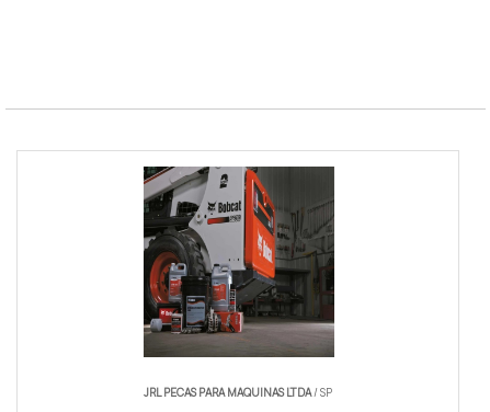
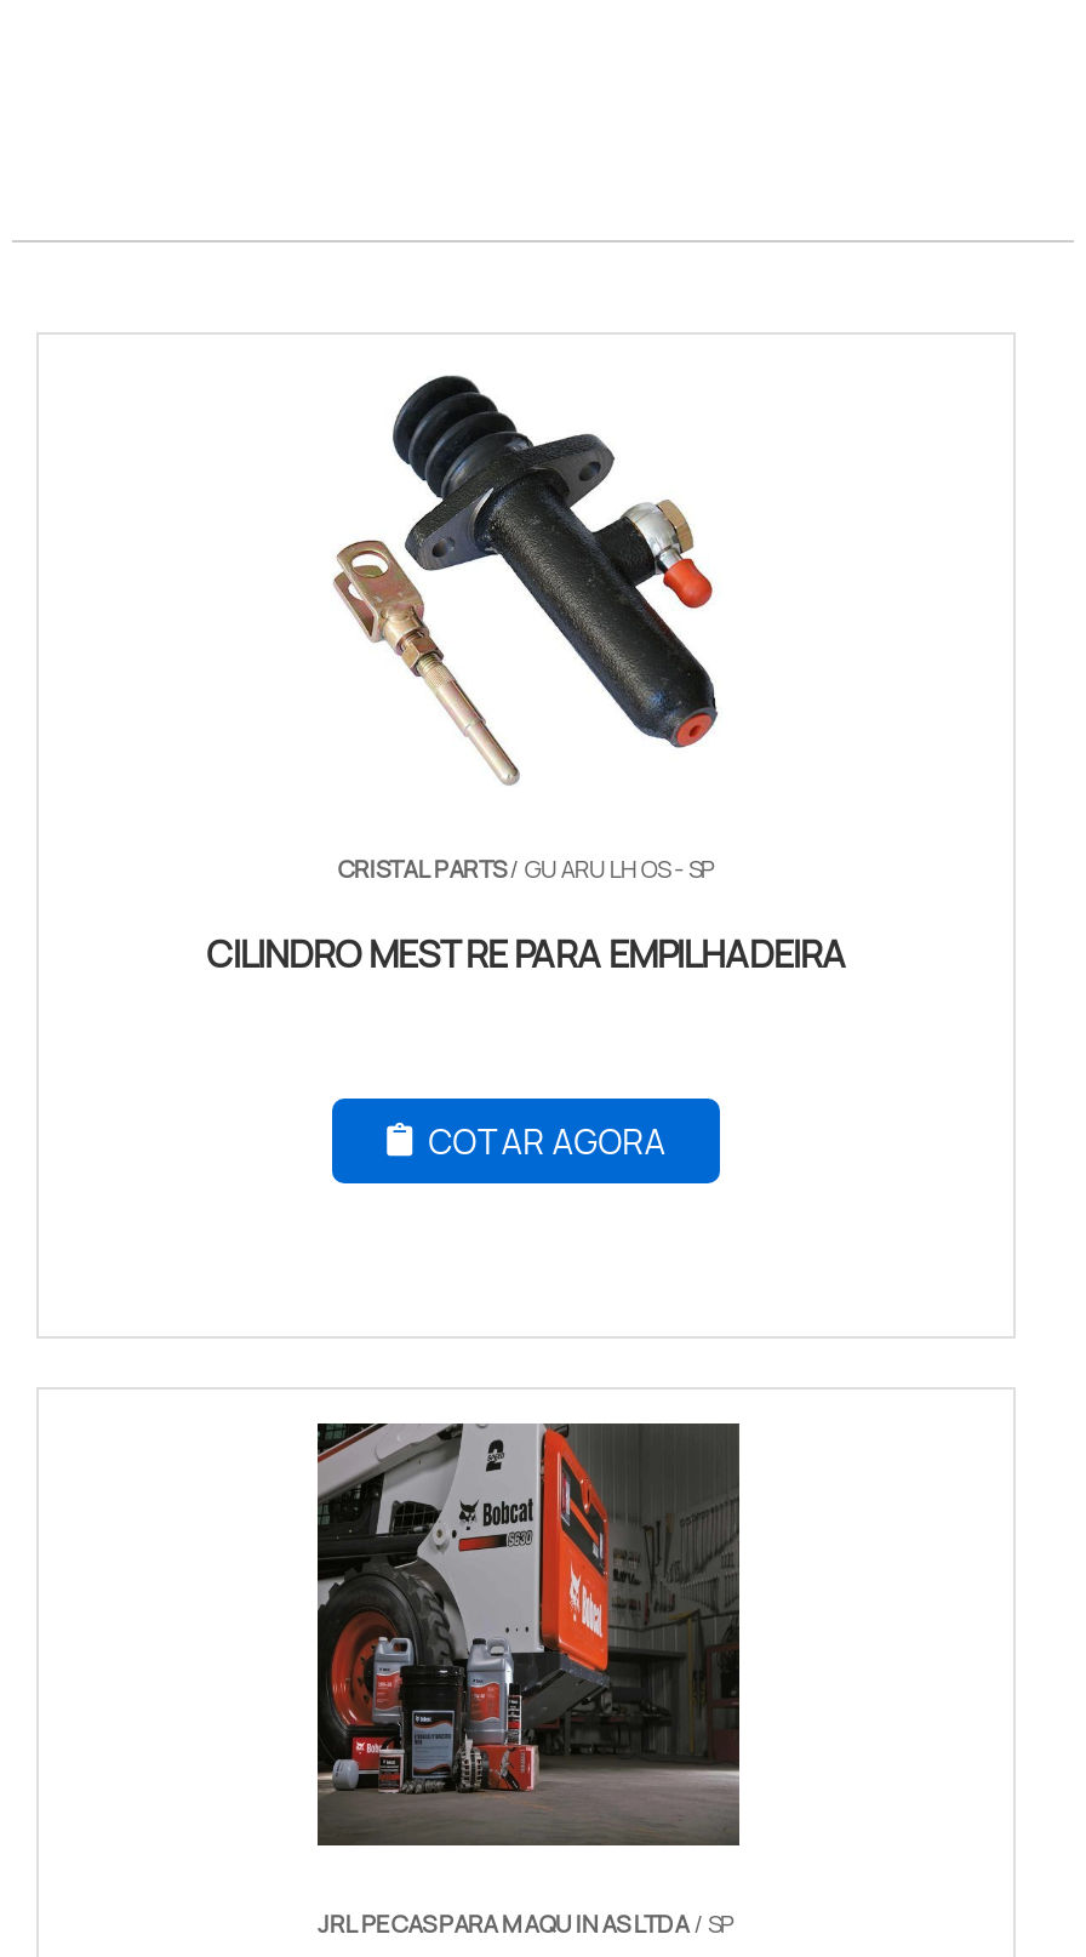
+ [image]
+ CRISTAL PARTS/ GUARULHOS - SP
+ CILINDRO MESTRE PARA EMPILHADEIRA

+ COTAR AGORA
